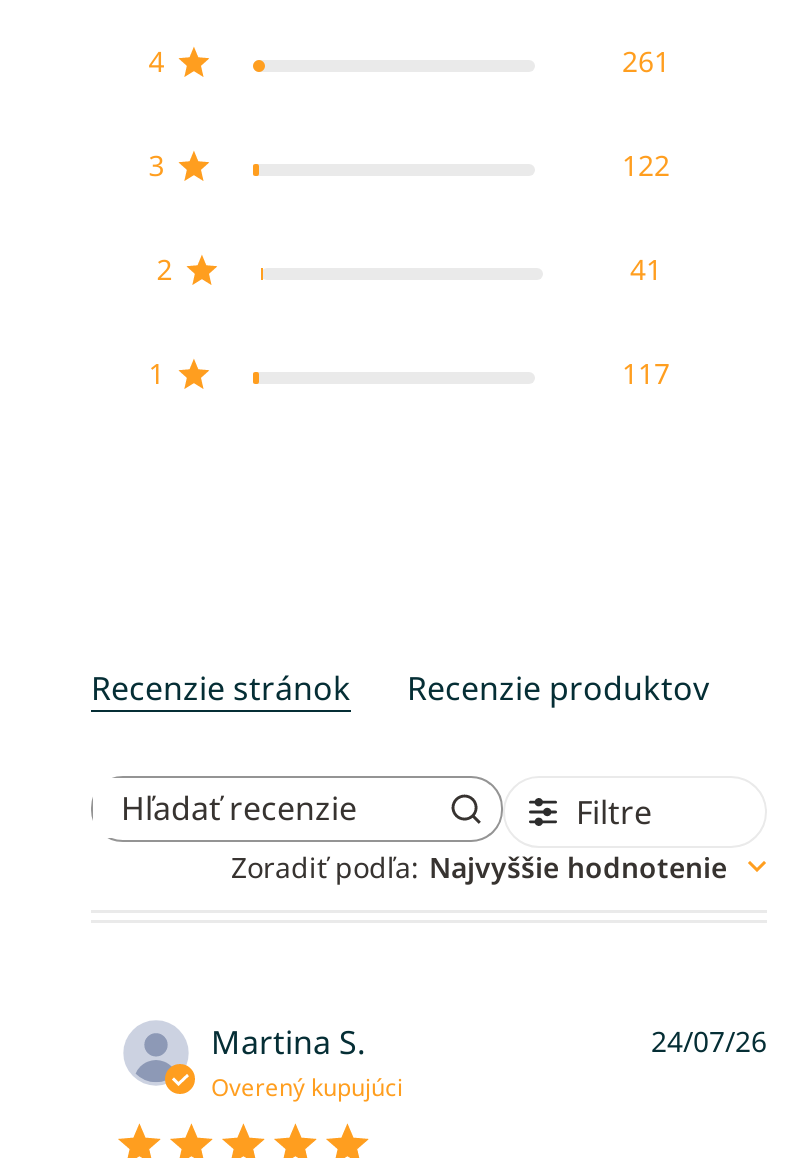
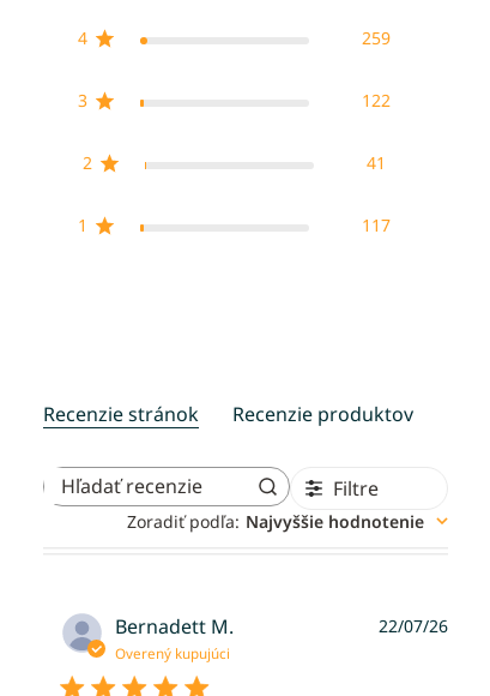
- 261
+ 259

- Martina S.
+ Bernadett M.

- 24/07/26
+ 22/07/26
